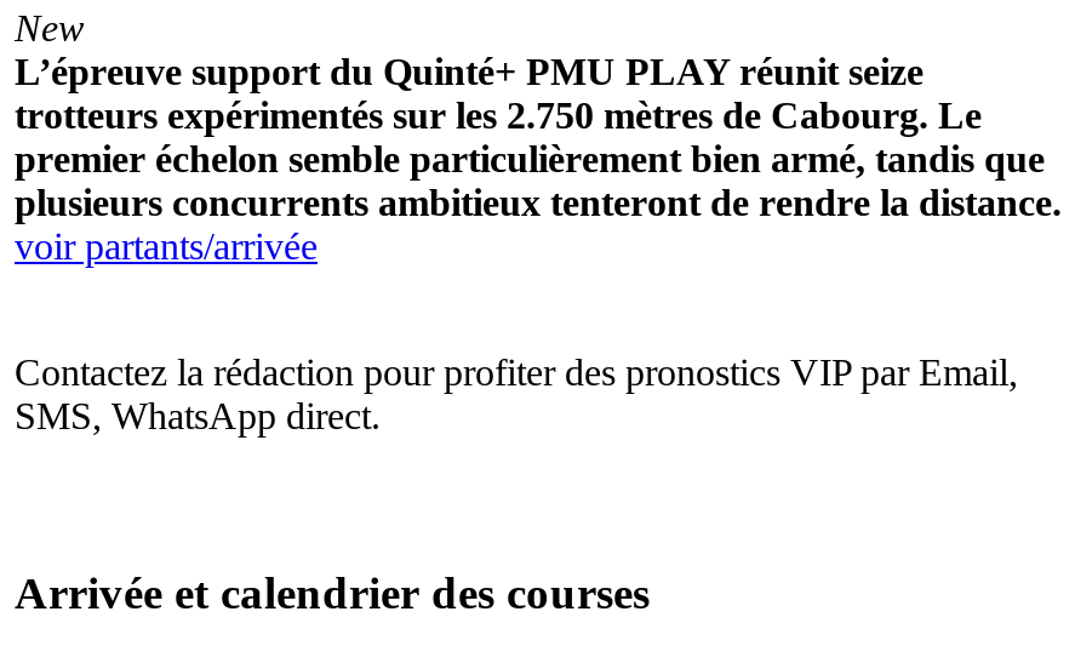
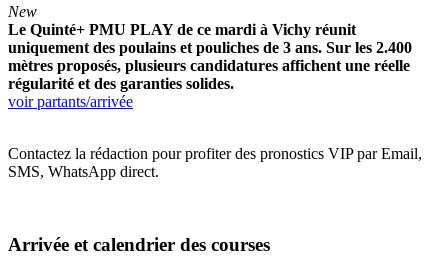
- L’épreuve support du Quinté+ PMU PLAY réunit seize
- trotteurs expérimentés sur les 2.750 mètres de Cabourg. Le
- premier échelon semble particulièrement bien armé, tandis que
- plusieurs concurrents ambitieux tenteront de rendre la distance.
+ Le Quinté+ PMU PLAY de ce mardi à Vichy réunit
+ uniquement des poulains et pouliches de 3 ans. Sur les 2.400
+ mètres proposés, plusieurs candidatures affichent une réelle
+ régularité et des garanties solides.
